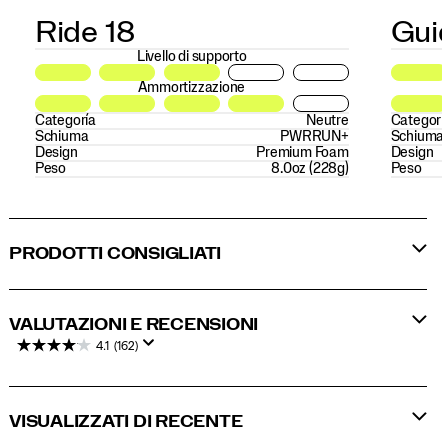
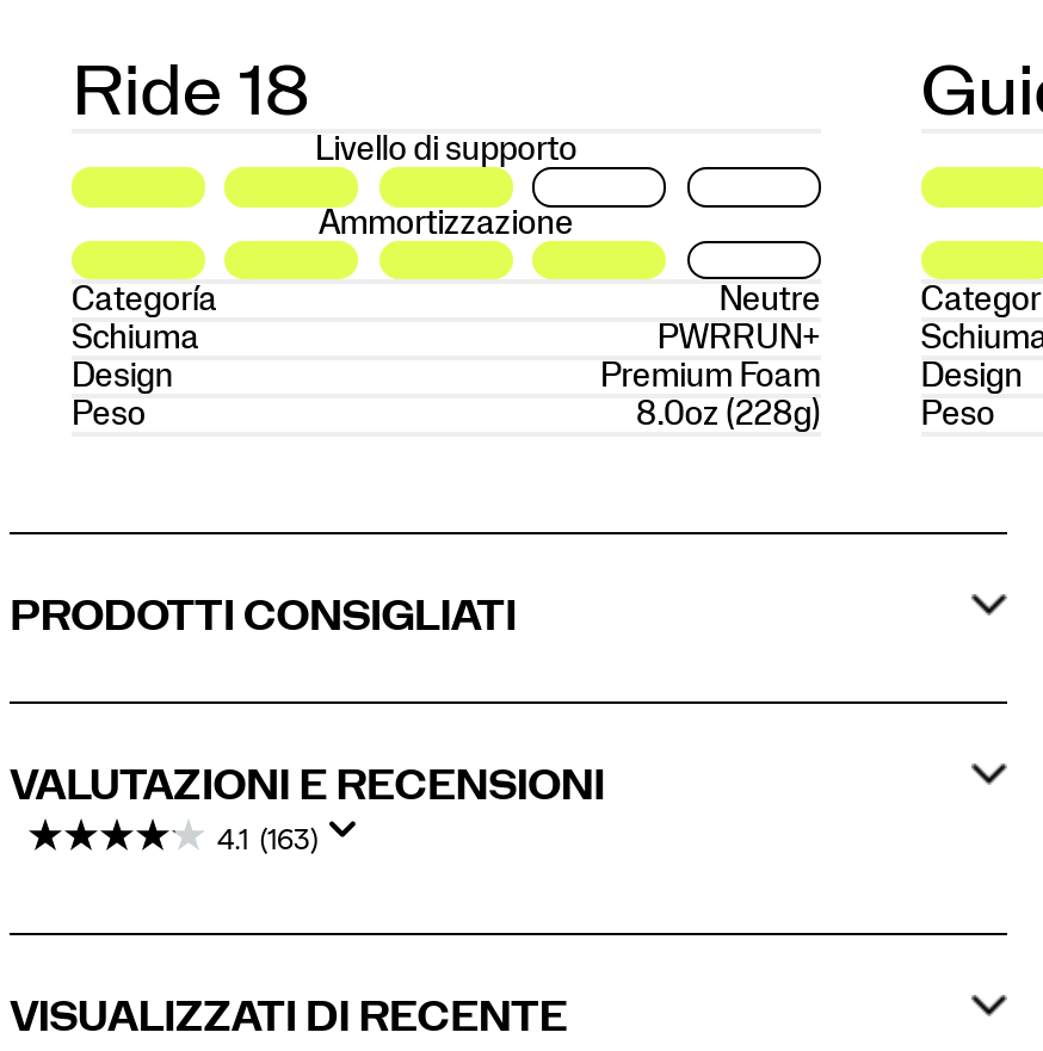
- 4.1 (162)
+ 4.1 (163)
